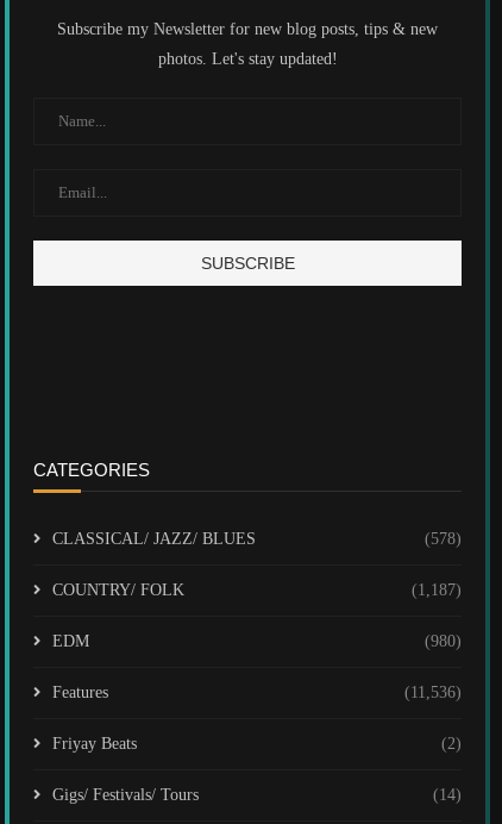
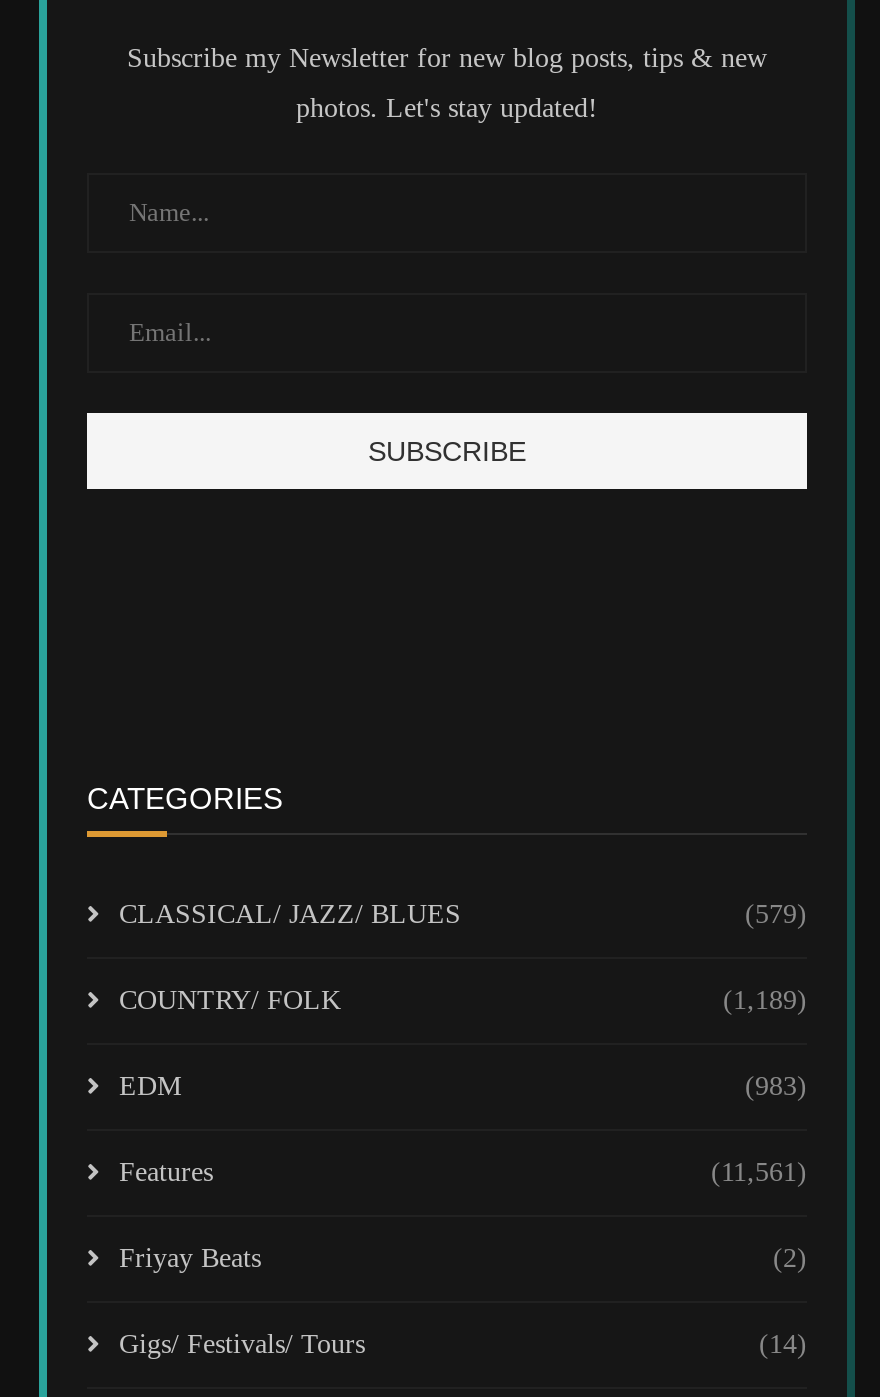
- (578)
+ (579)

- (1,187)
+ (1,189)

- (980)
+ (983)

- (11,536)
+ (11,561)
